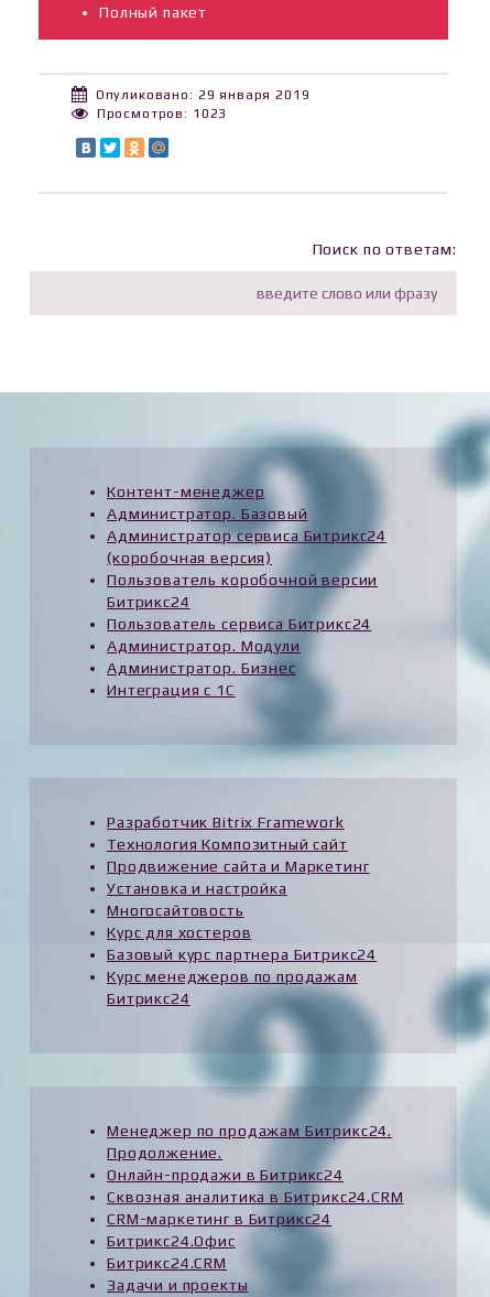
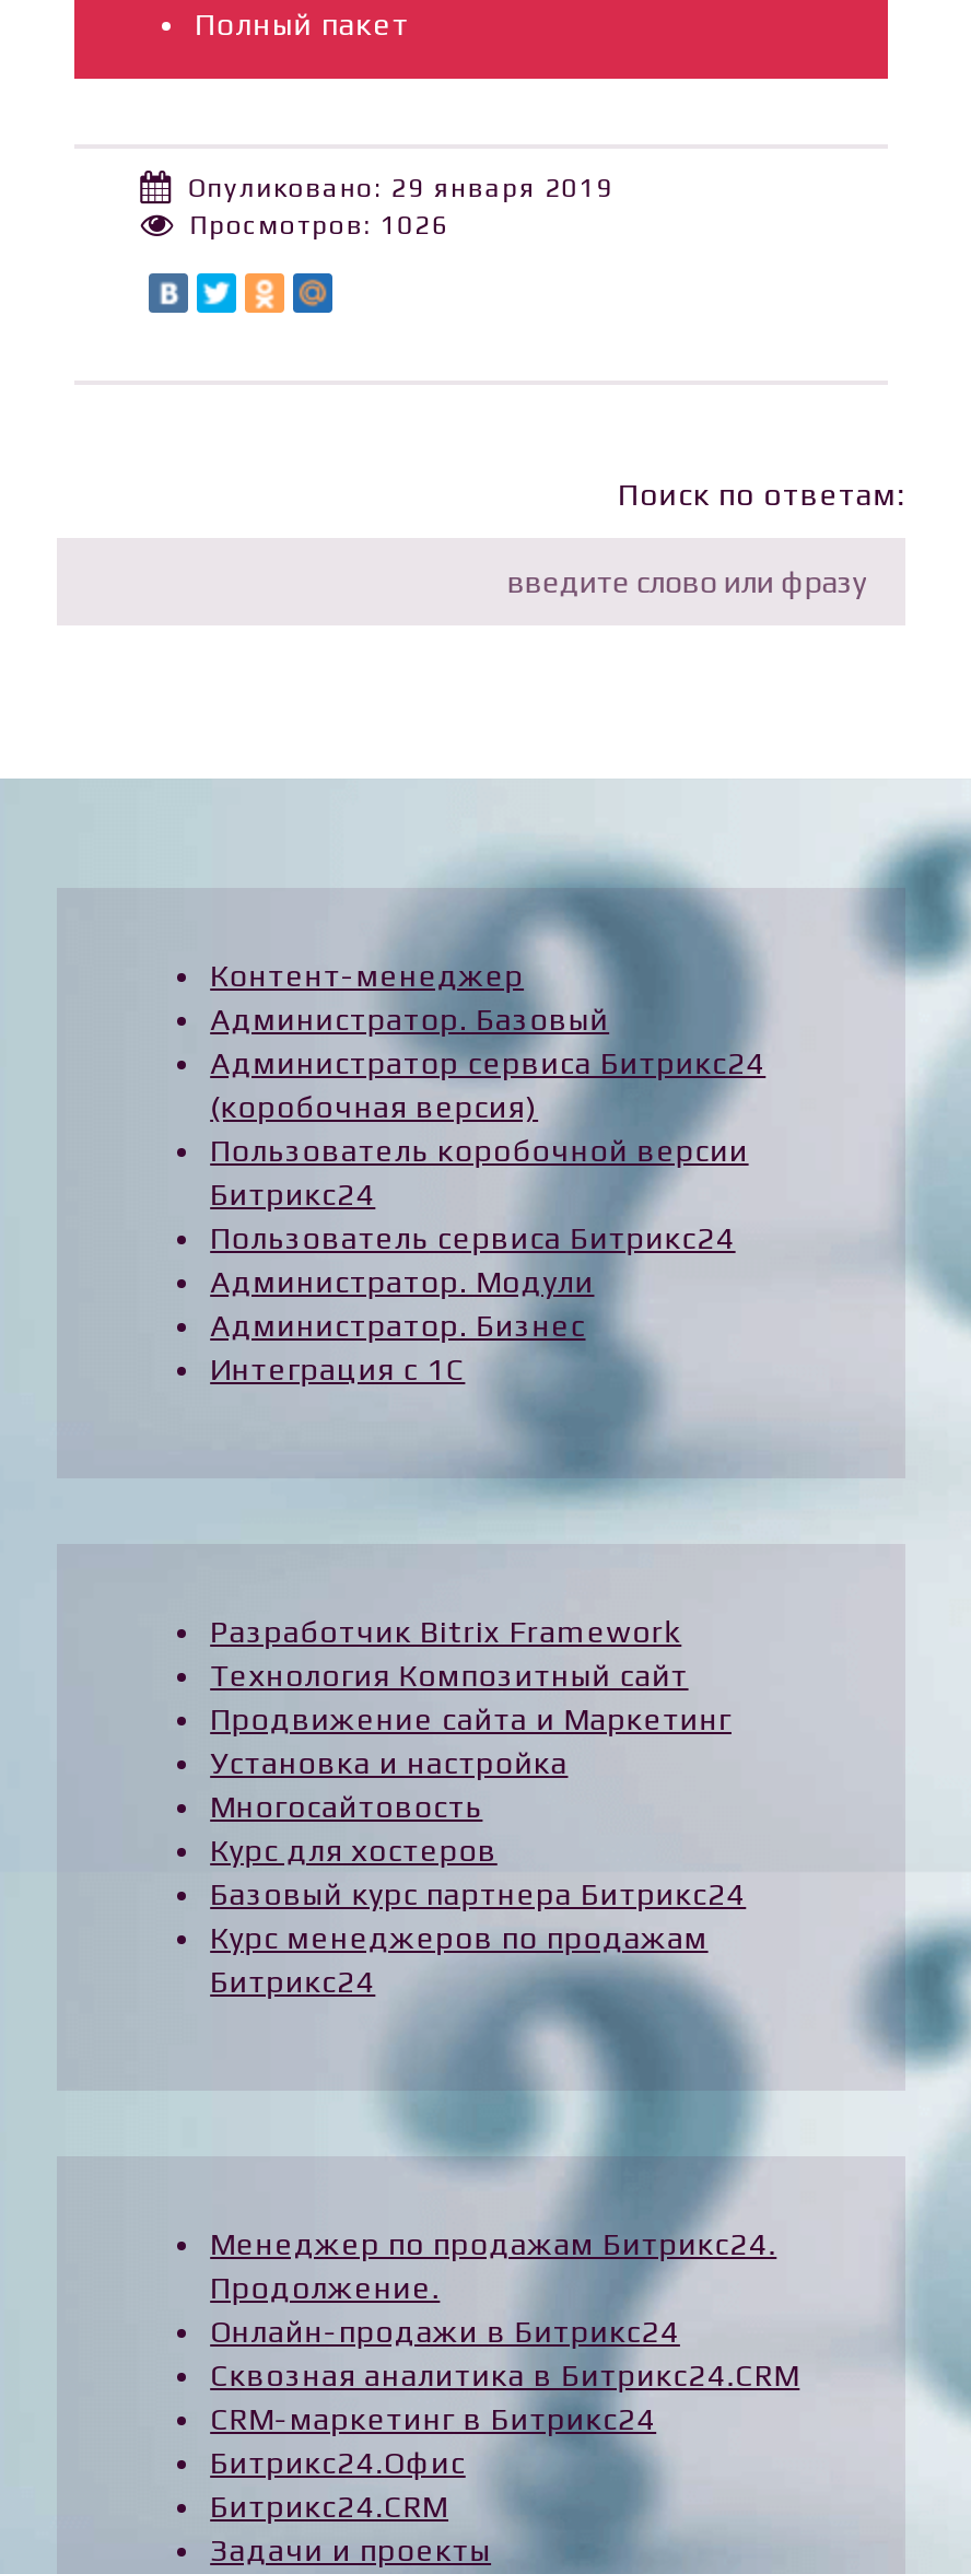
- Просмотров: 1023
+ Просмотров: 1026
